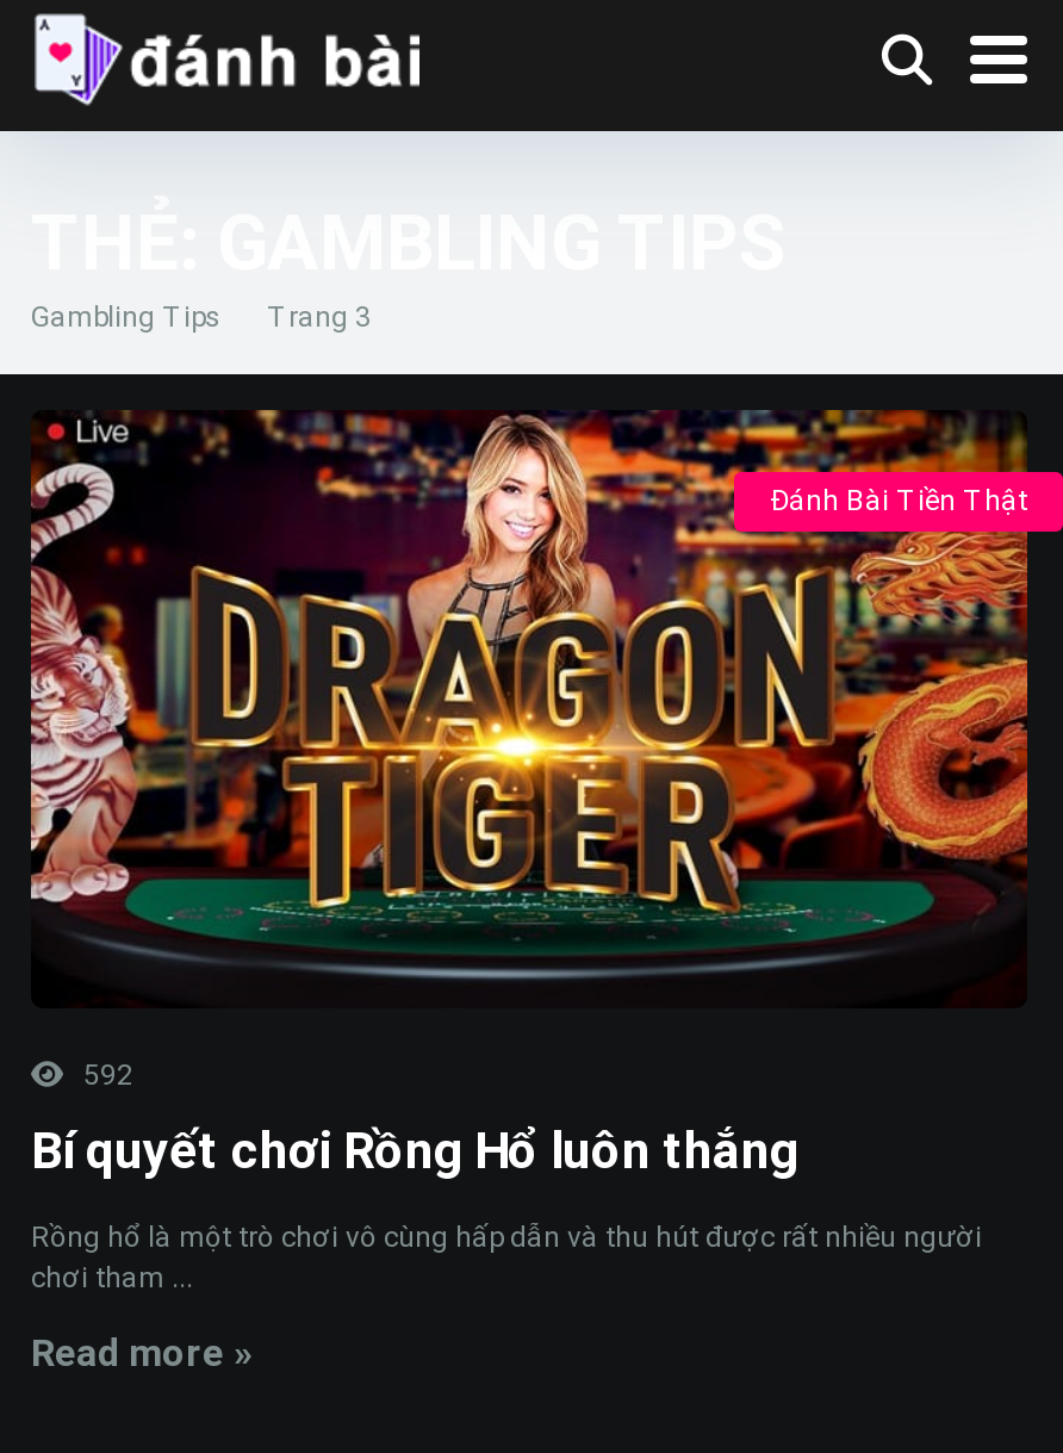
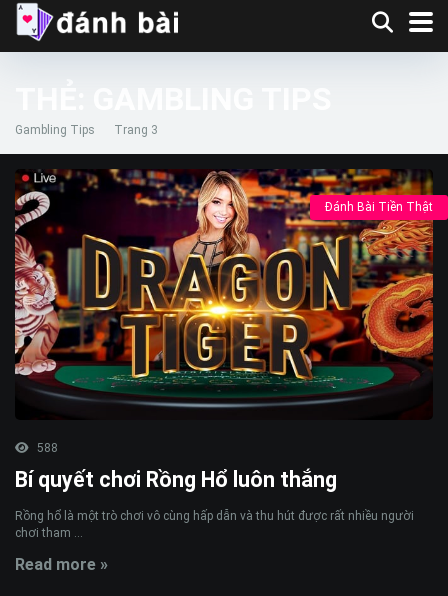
- 592
+ 588
